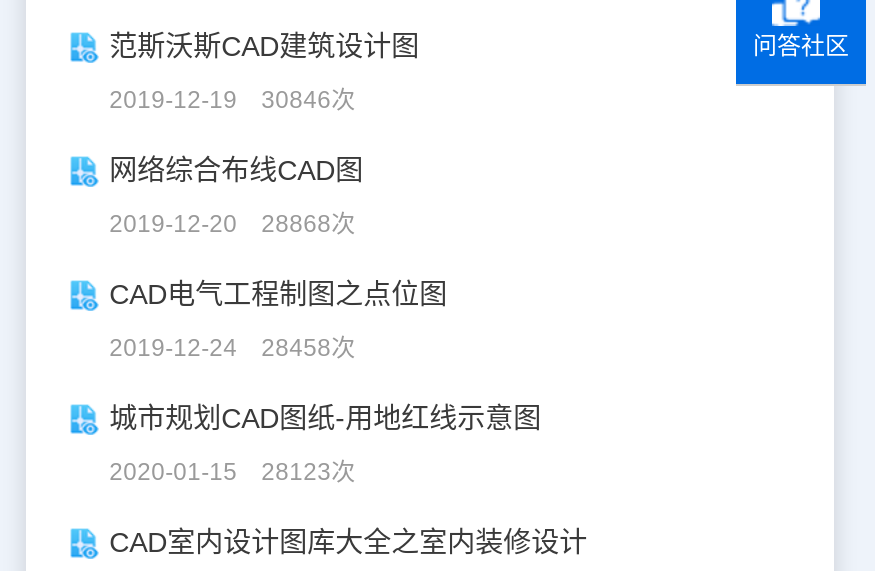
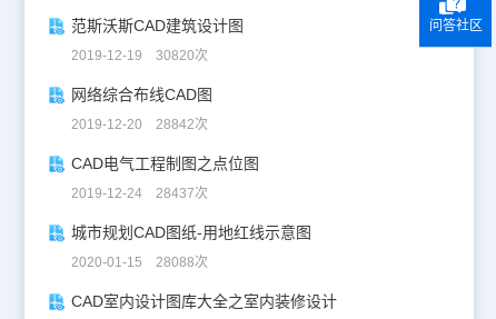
- 2019-12-19 30846次
+ 2019-12-19 30820次

- 2019-12-20 28868次
+ 2019-12-20 28842次

- 2019-12-24 28458次
+ 2019-12-24 28437次

- 2020-01-15 28123次
+ 2020-01-15 28088次
